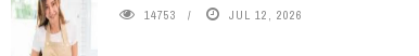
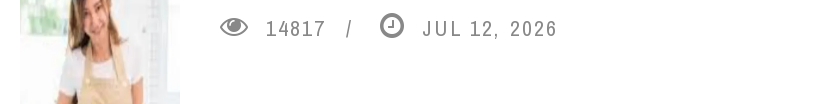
- 14753
+ 14817
